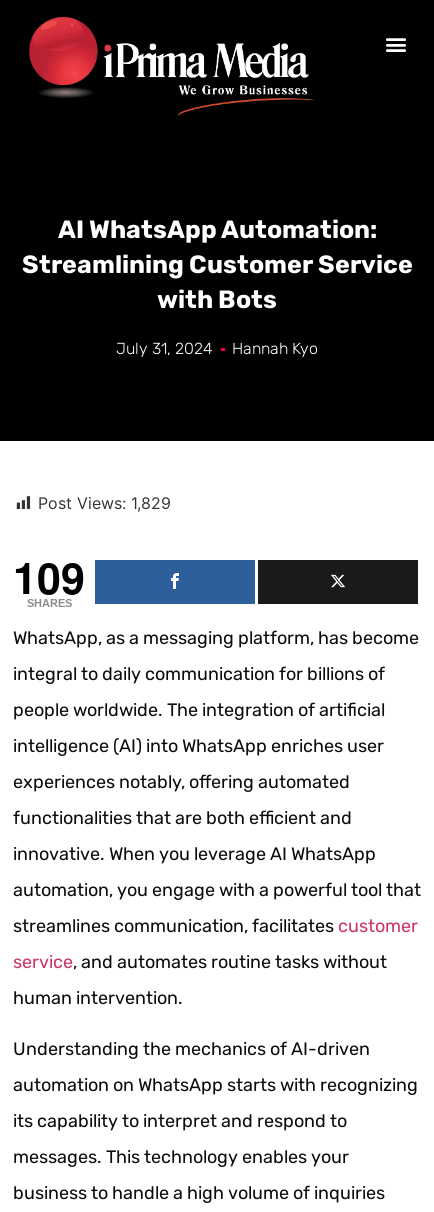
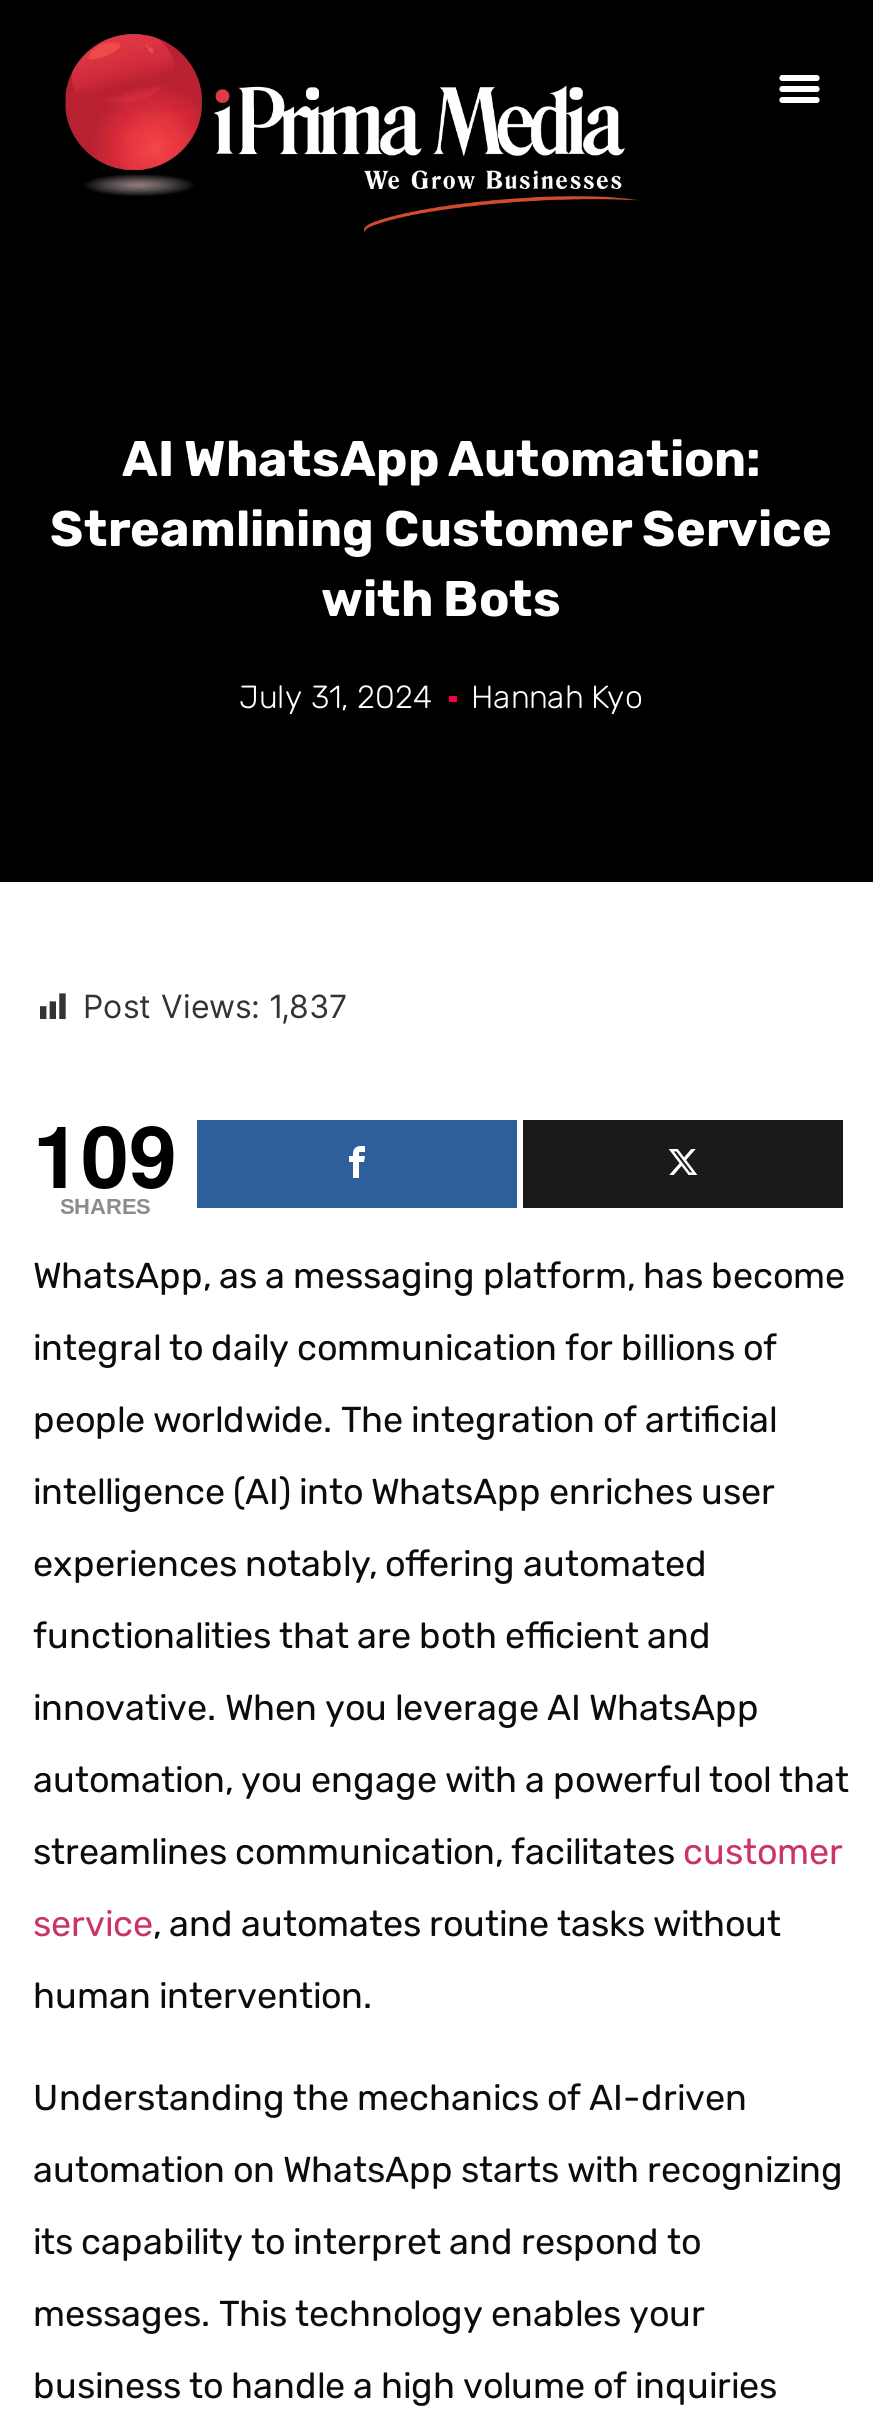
- Post Views: 1,829
+ Post Views: 1,837
